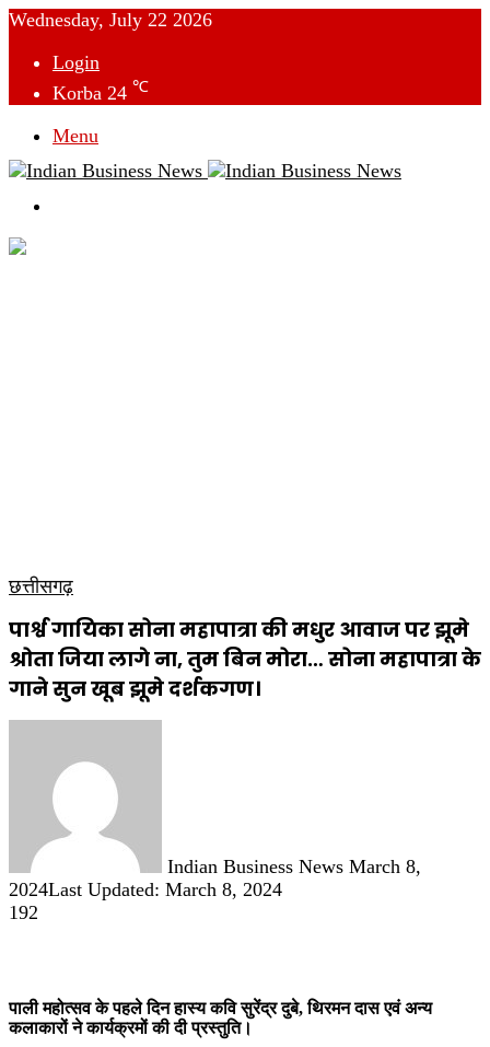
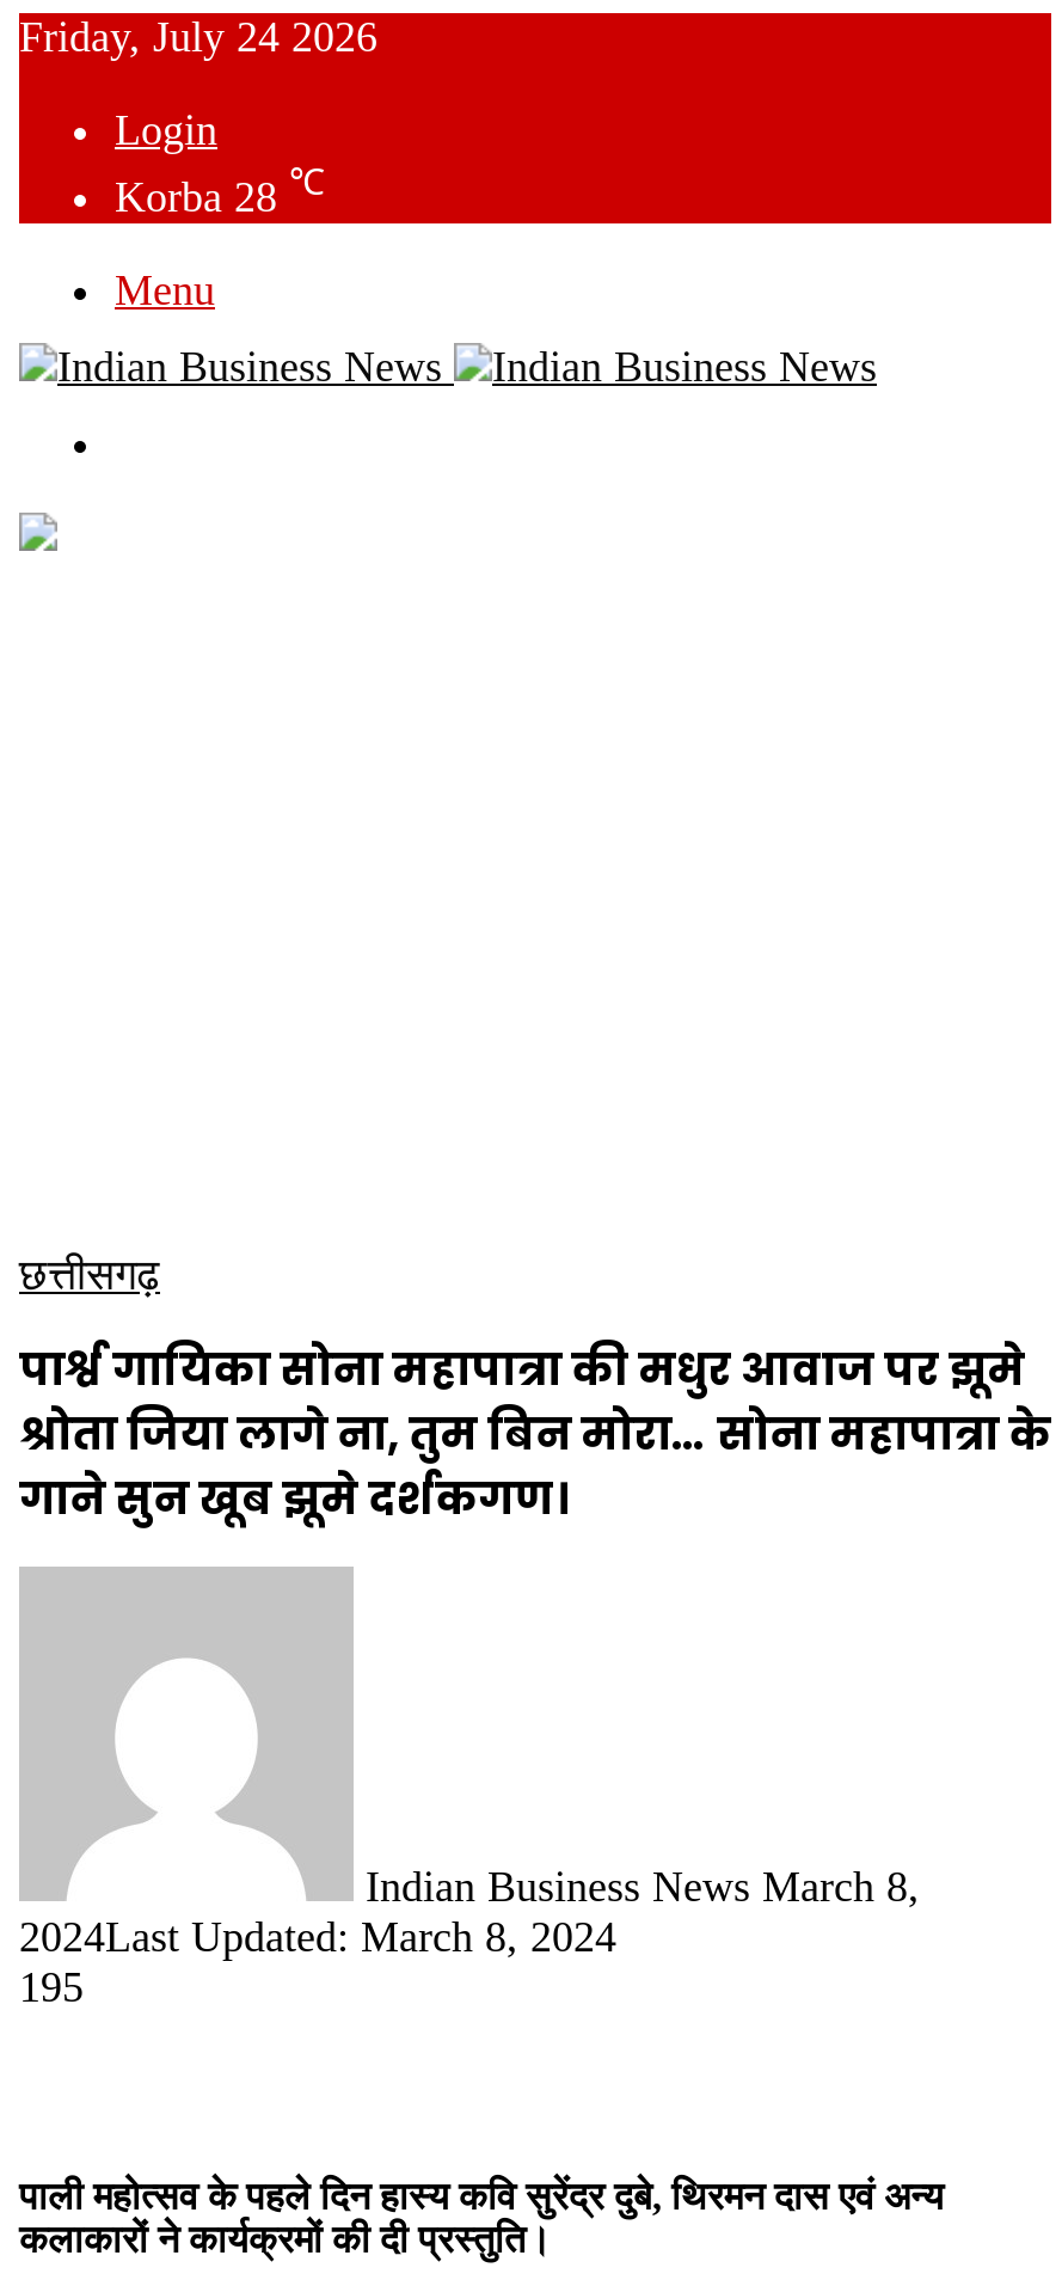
- Wednesday, July 22 2026
+ Friday, July 24 2026

- Korba 24 ℃
+ Korba 28 ℃

- 192
+ 195
